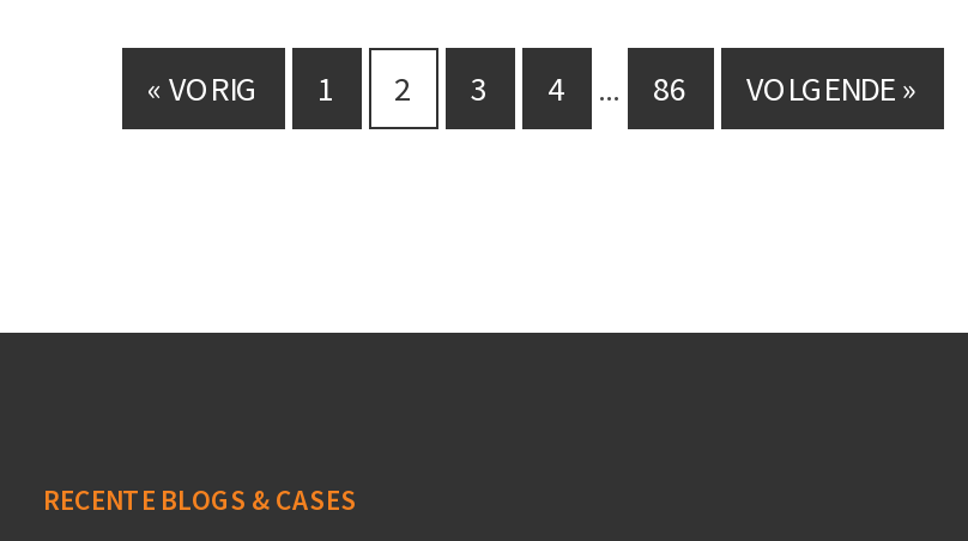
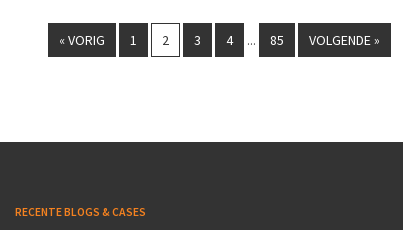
- 86
+ 85
